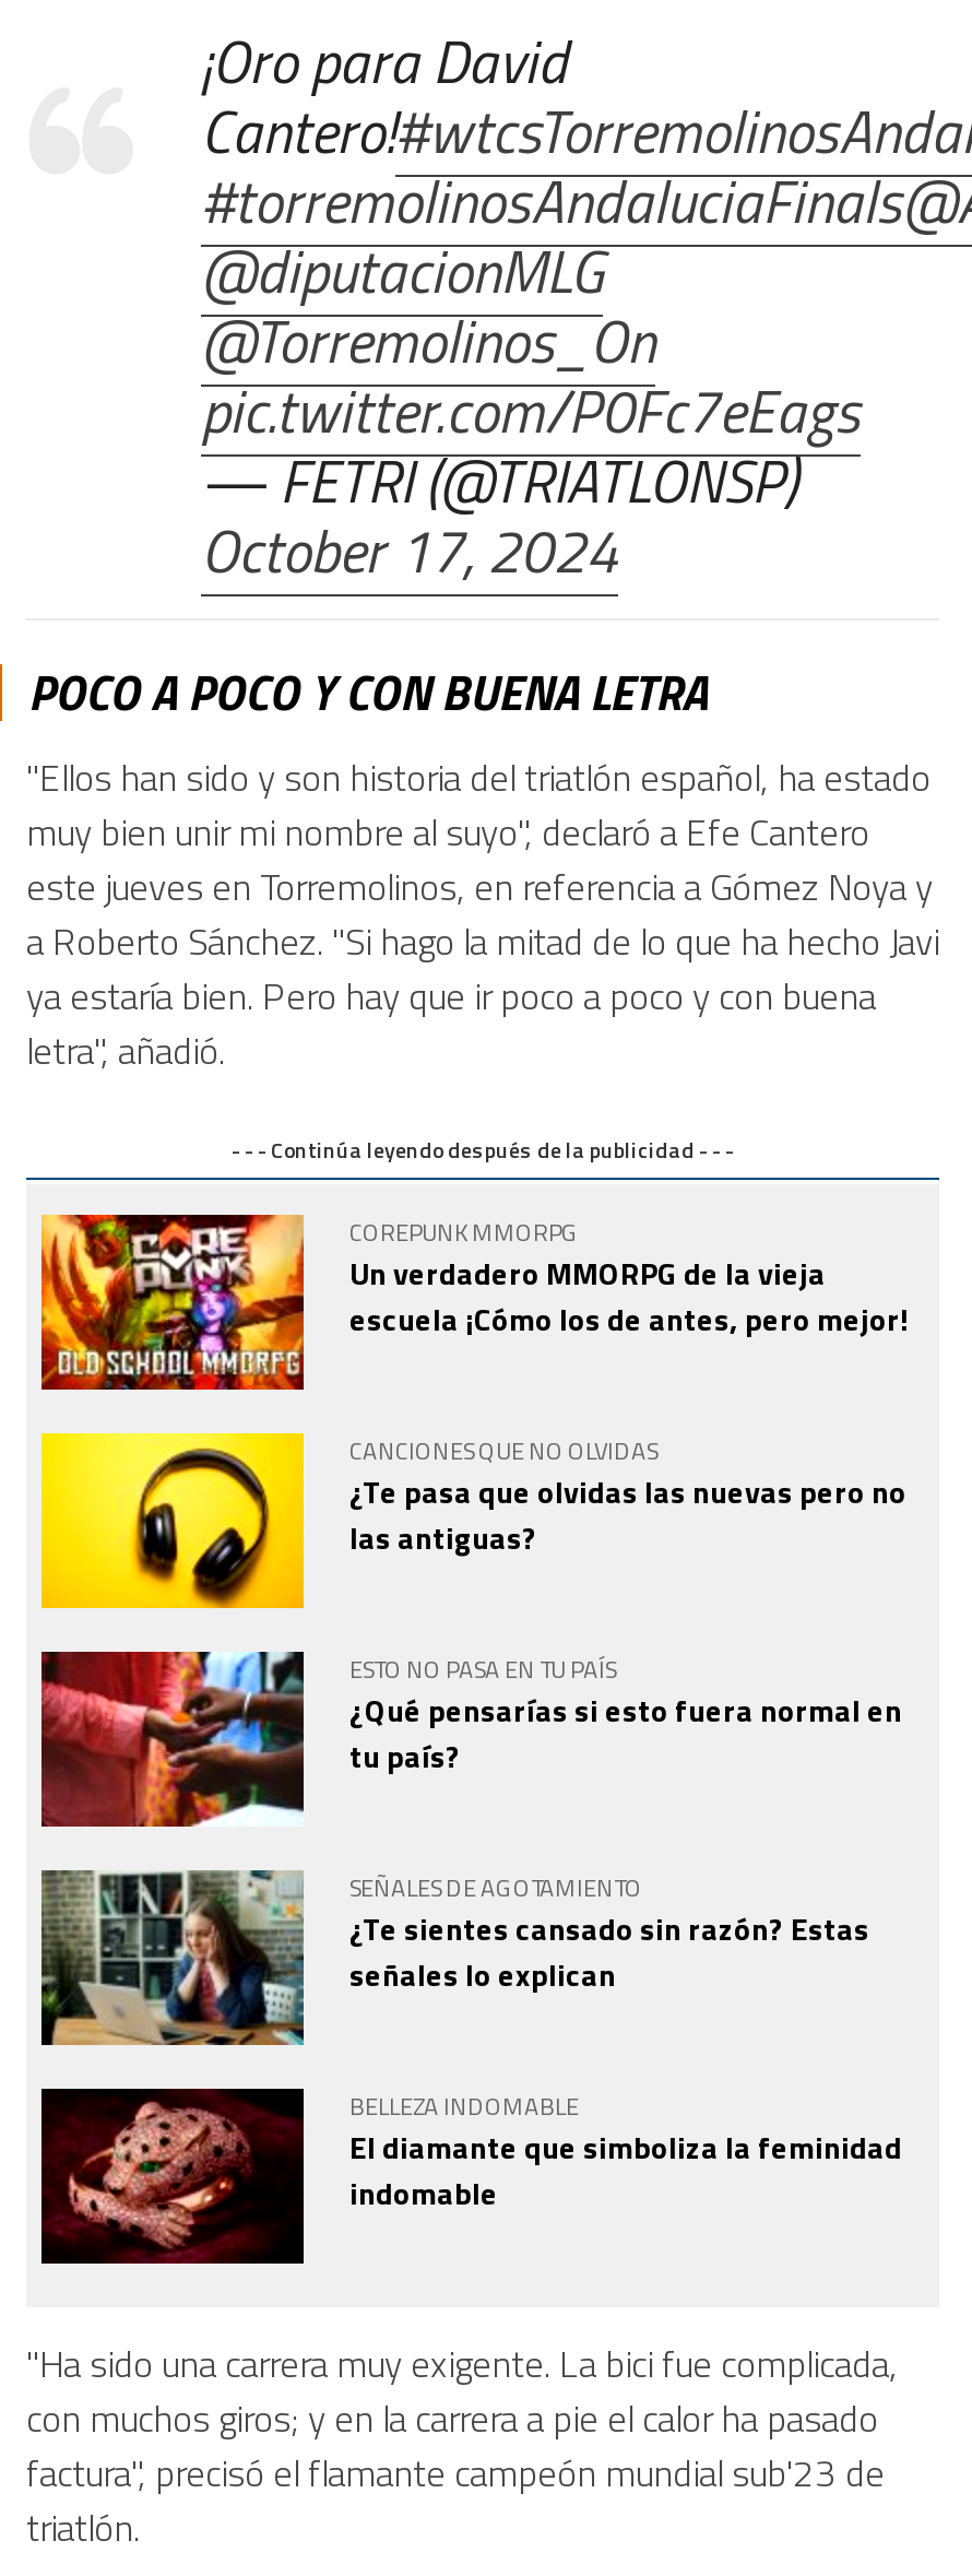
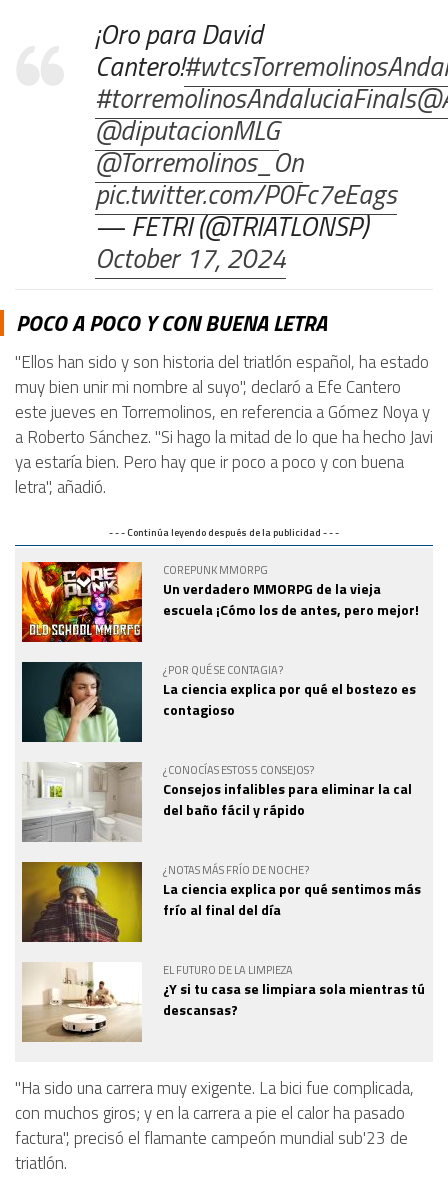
- [image]
- CANCIONES QUE NO OLVIDAS
- ¿Te pasa que olvidas las nuevas pero no
- las antiguas?
+ [image]
+ ¿POR QUÉ SE CONTAGIA?
+ La ciencia explica por qué el bostezo es
+ contagioso

- [image]
- ESTO NO PASA EN TU PAÍS
- ¿Qué pensarías si esto fuera normal en
- tu país?
+ [image]
+ ¿CONOCÍAS ESTOS 5 CONSEJOS?
+ Consejos infalibles para eliminar la cal
+ del baño fácil y rápido

- [image]
- SEÑALES DE AGOTAMIENTO
- ¿Te sientes cansado sin razón? Estas
- señales lo explican
+ [image]
+ ¿NOTAS MÁS FRÍO DE NOCHE?
+ La ciencia explica por qué sentimos más
+ frío al final del día

- [image]
- BELLEZA INDOMABLE
- El diamante que simboliza la feminidad
- indomable
+ [image]
+ EL FUTURO DE LA LIMPIEZA
+ ¿Y si tu casa se limpiara sola mientras tú
+ descansas?
